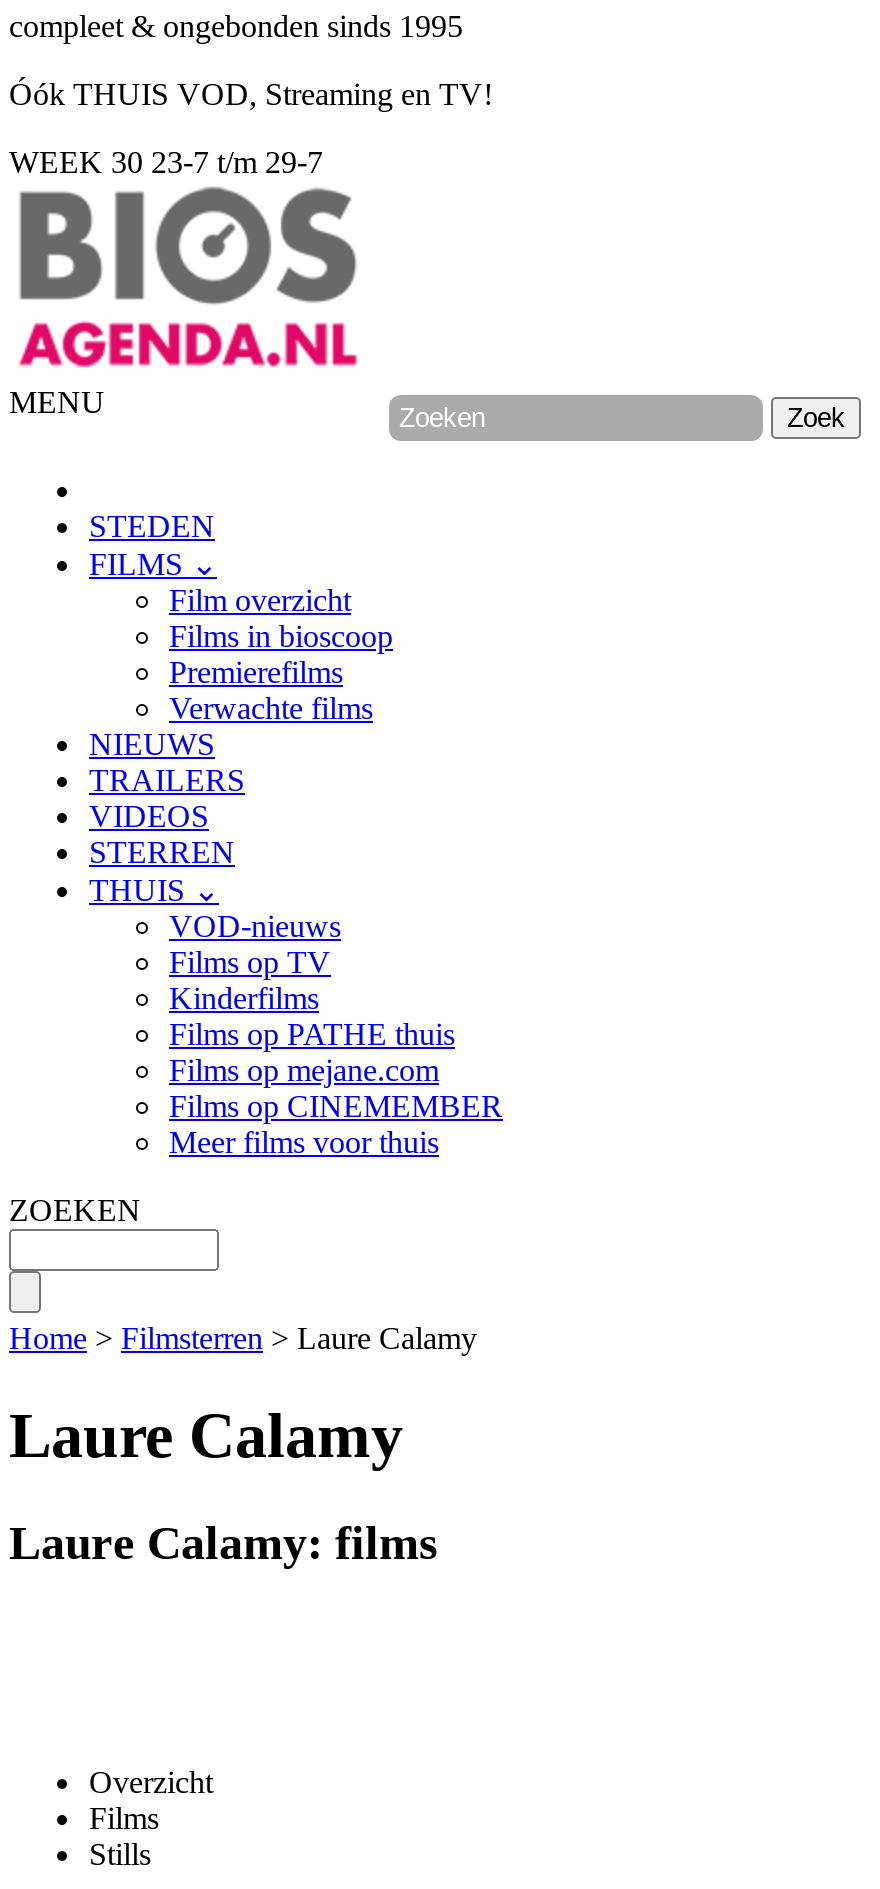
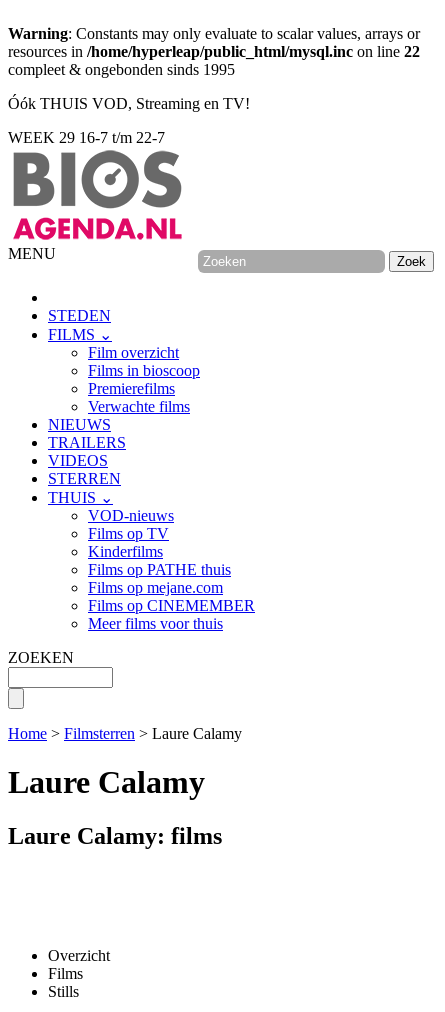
+ Warning: Constants may only evaluate to scalar values, arrays or
+ resources in /home/hyperleap/public_html/mysql.inc on line 22

- WEEK 30 23-7 t/m 29-7
+ WEEK 29 16-7 t/m 22-7
